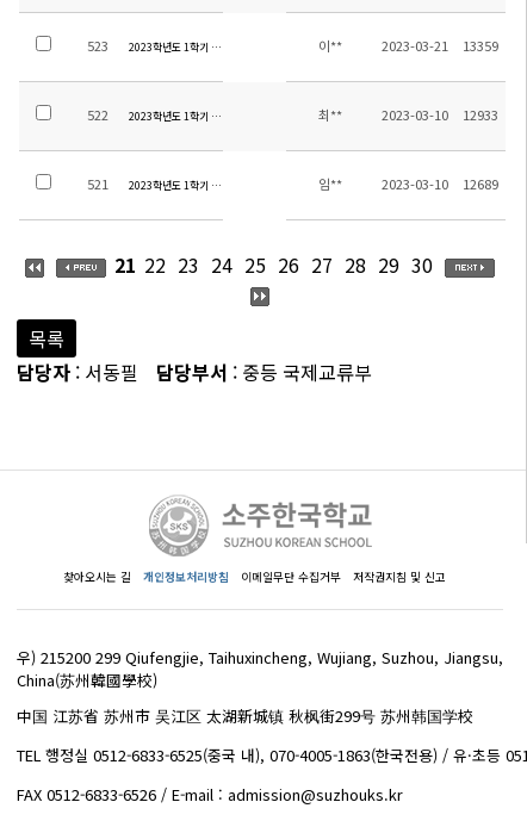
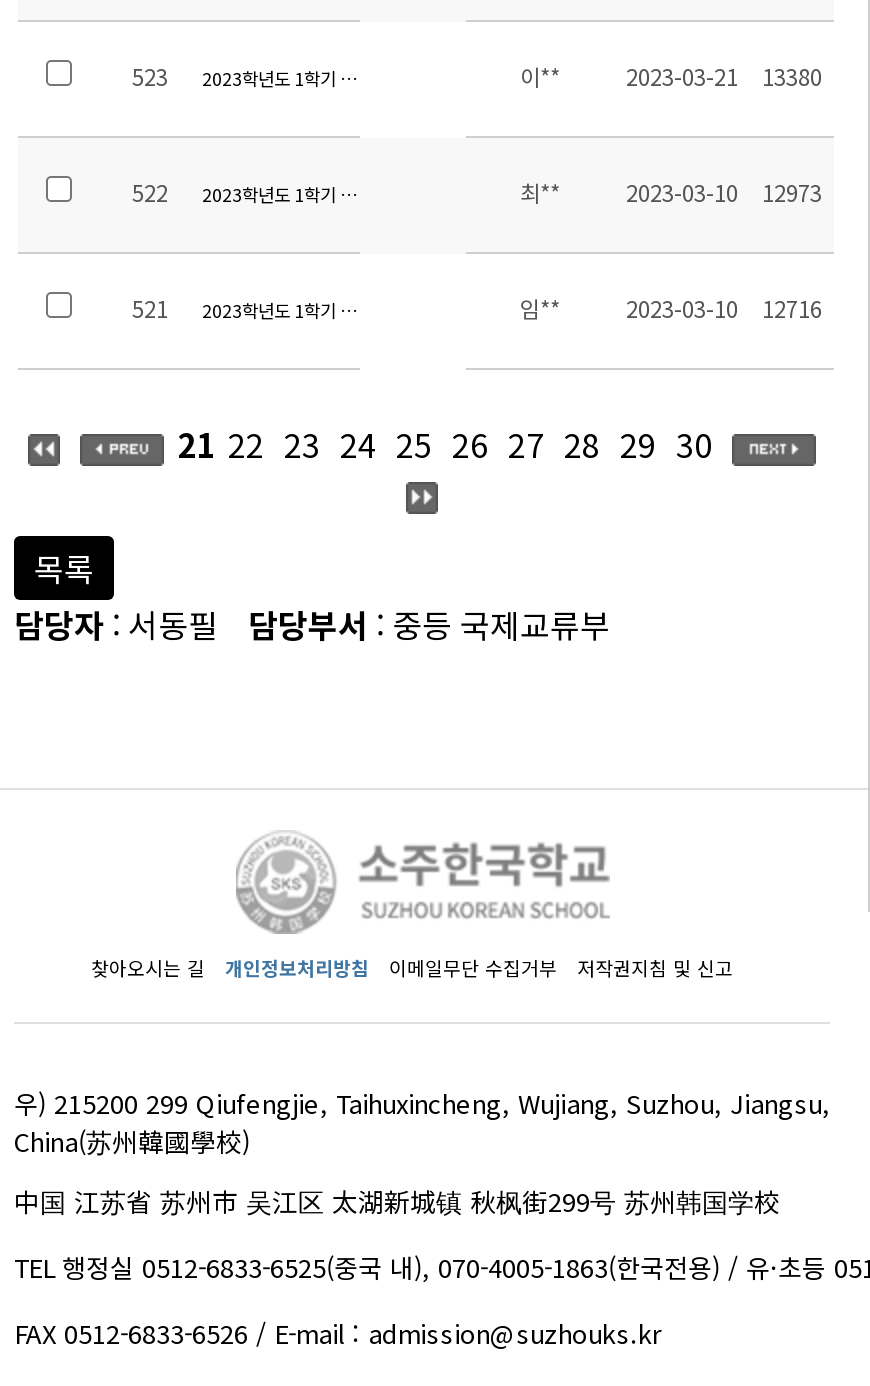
- 13359
+ 13380

- 12933
+ 12973

- 12689
+ 12716
